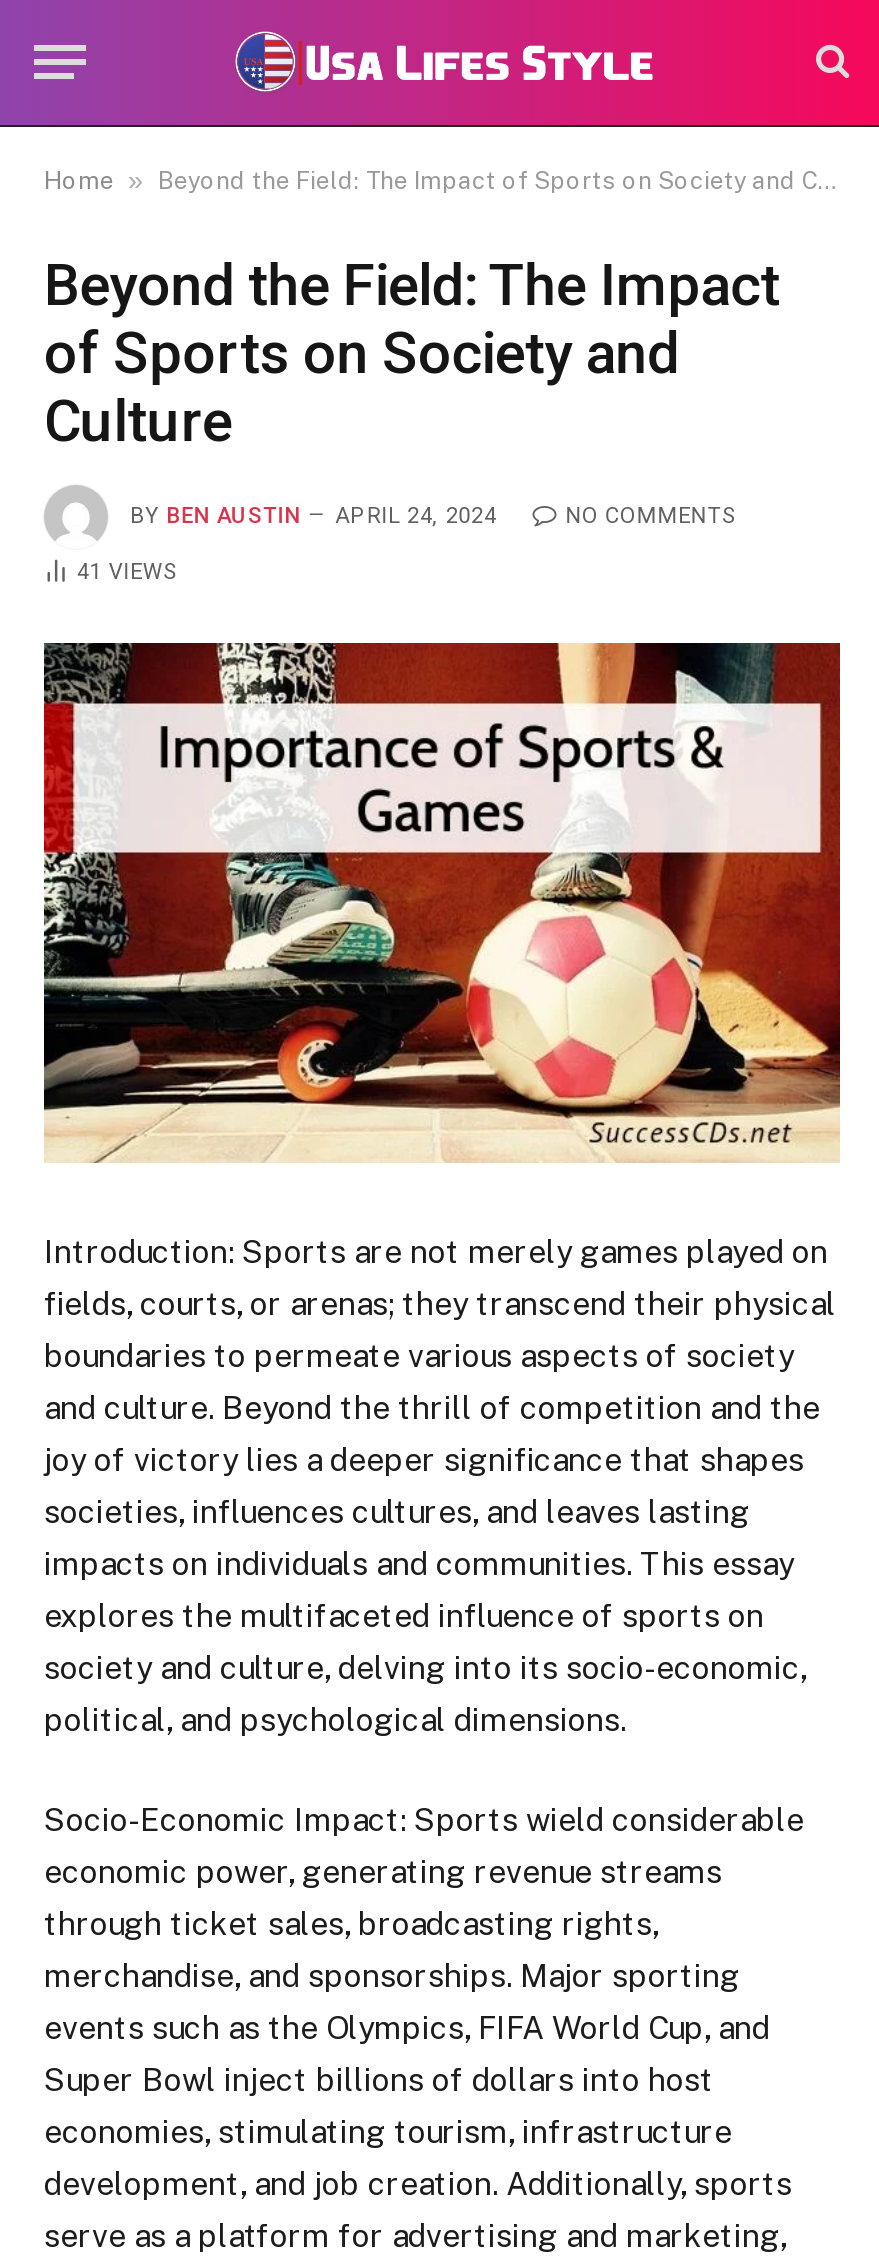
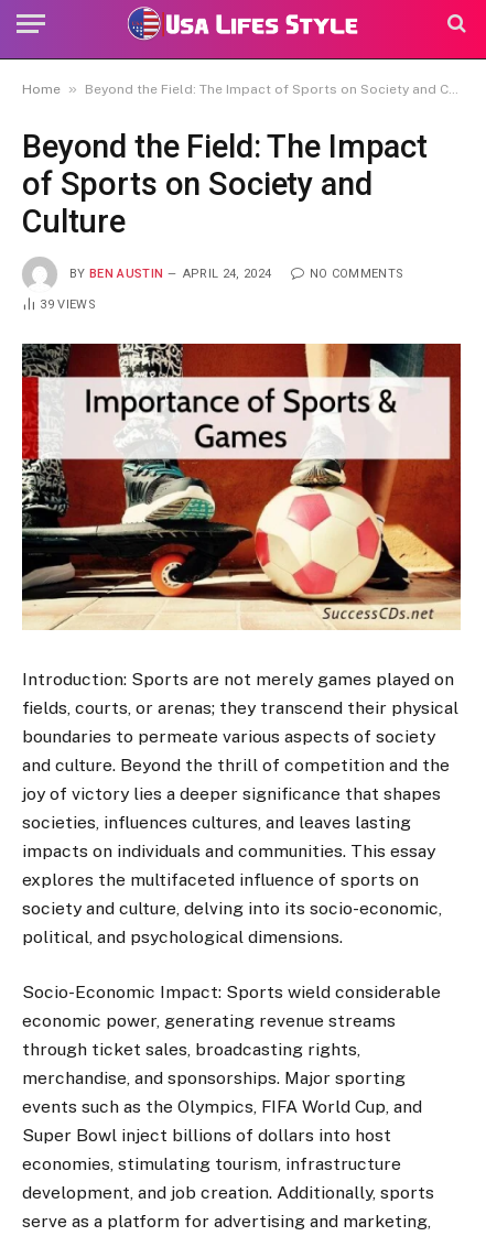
- 41 VIEWS
+ 39 VIEWS
